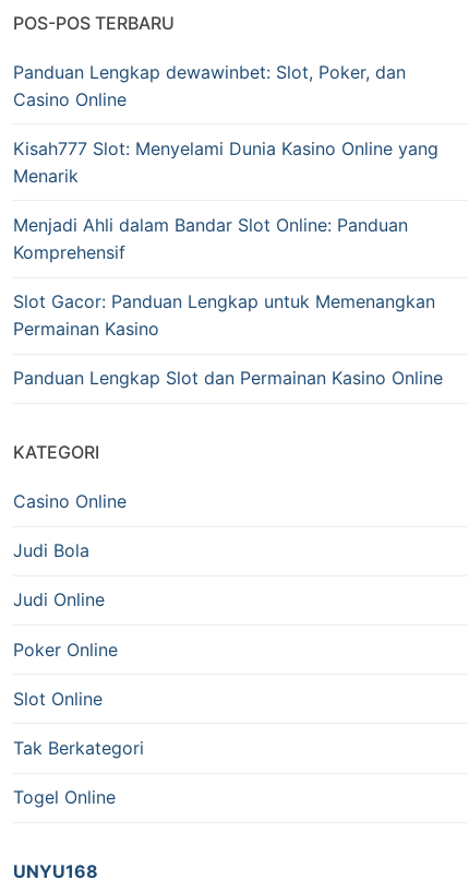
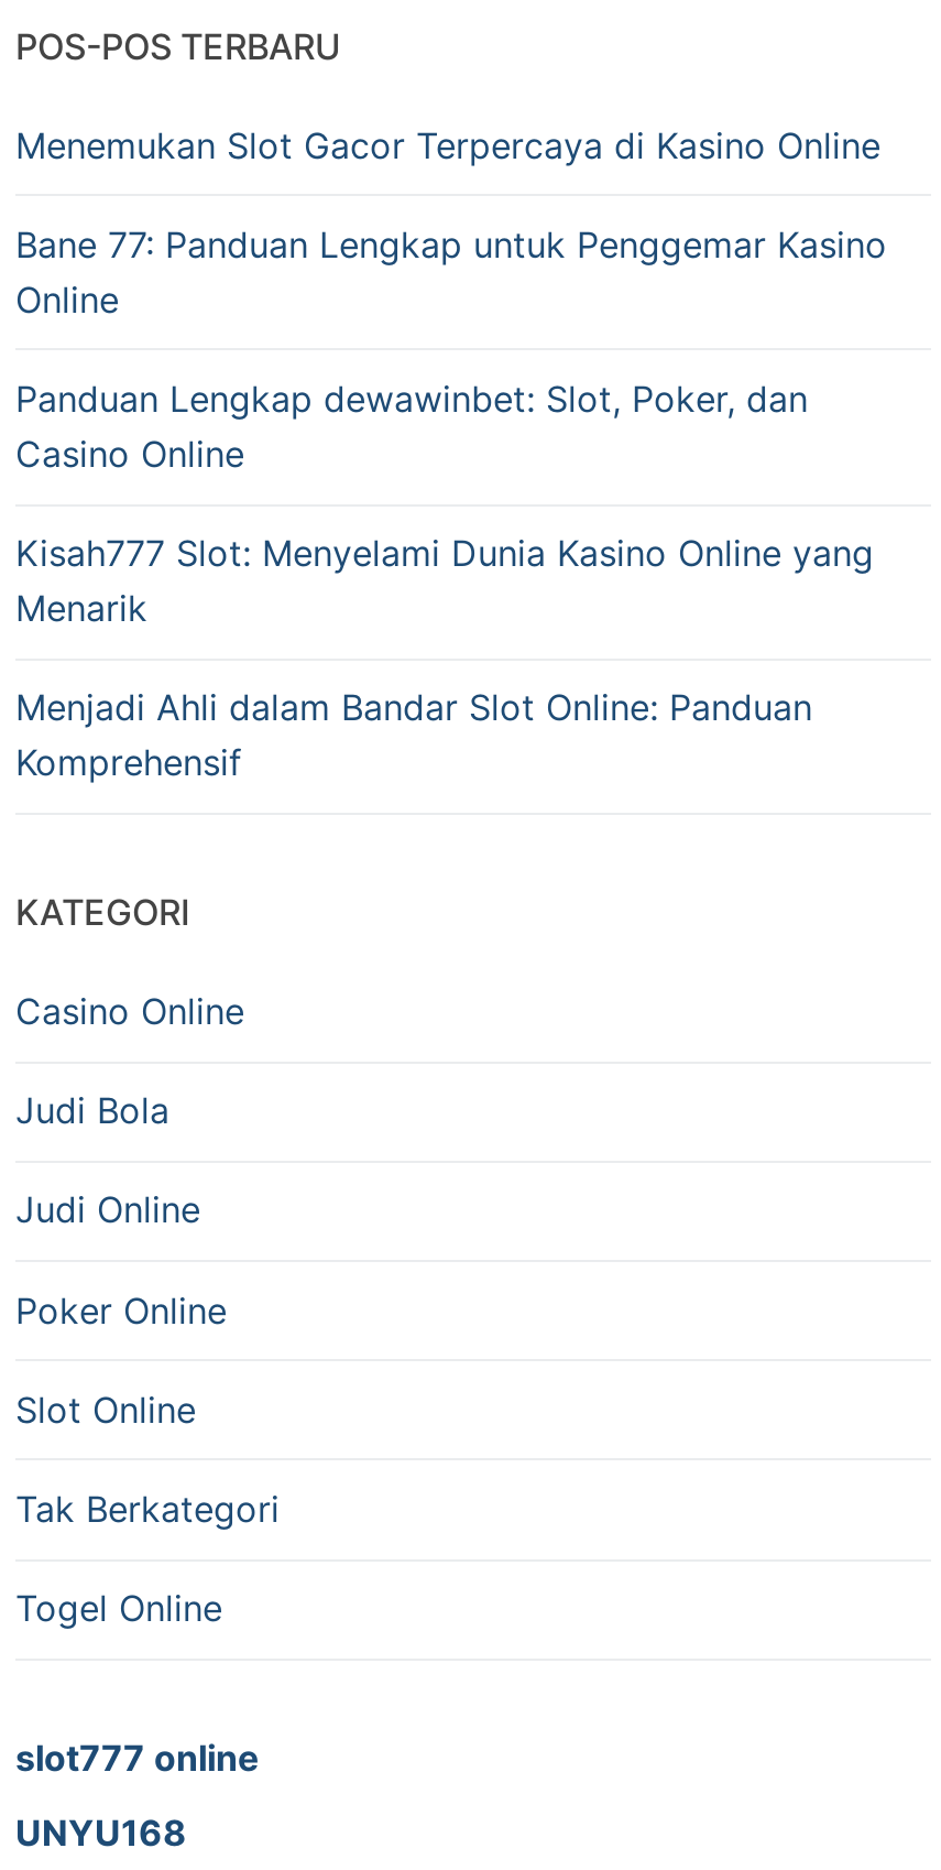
+ Menemukan Slot Gacor Terpercaya di Kasino Online
+ Bane 77: Panduan Lengkap untuk Penggemar Kasino
+ Online

moved down: Panduan Lengkap dewawinbet: Slot, Poker, dan | Casino Online | Kisah777 Slot: Menyelami Dunia Kasino Online yang | Menarik | Menjadi Ahli dalam Bandar Slot Online: Panduan | Komprehensif

- Slot Gacor: Panduan Lengkap untuk Memenangkan
- Permainan Kasino
- Panduan Lengkap Slot dan Permainan Kasino Online

+ slot777 online
